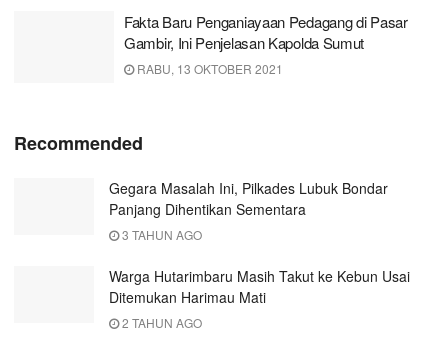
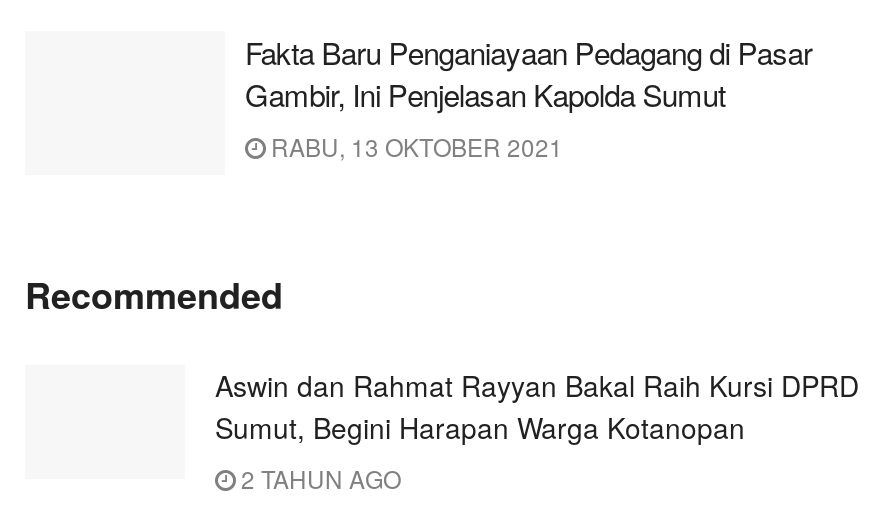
- Gegara Masalah Ini, Pilkades Lubuk Bondar
- Panjang Dihentikan Sementara
- 3 TAHUN AGO
- Warga Hutarimbaru Masih Takut ke Kebun Usai
- Ditemukan Harimau Mati
+ Aswin dan Rahmat Rayyan Bakal Raih Kursi DPRD
+ Sumut, Begini Harapan Warga Kotanopan
